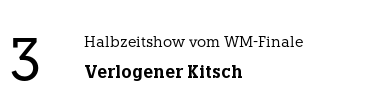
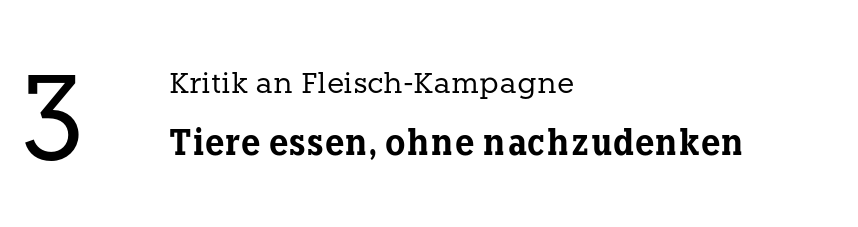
- Halbzeitshow vom WM-Finale
+ Kritik an Fleisch-Kampagne

- Verlogener Kitsch
+ Tiere essen, ohne nachzudenken
